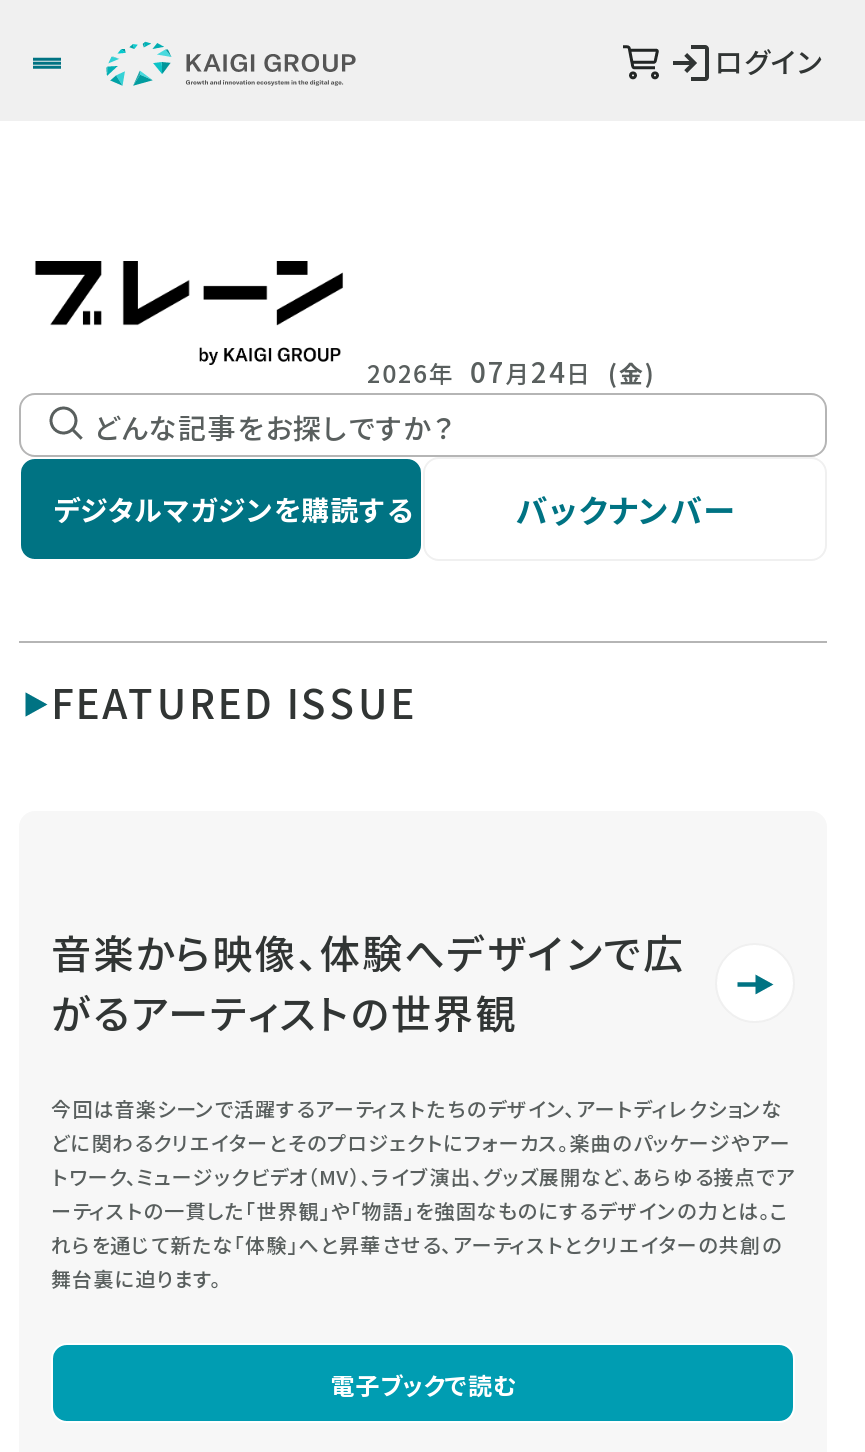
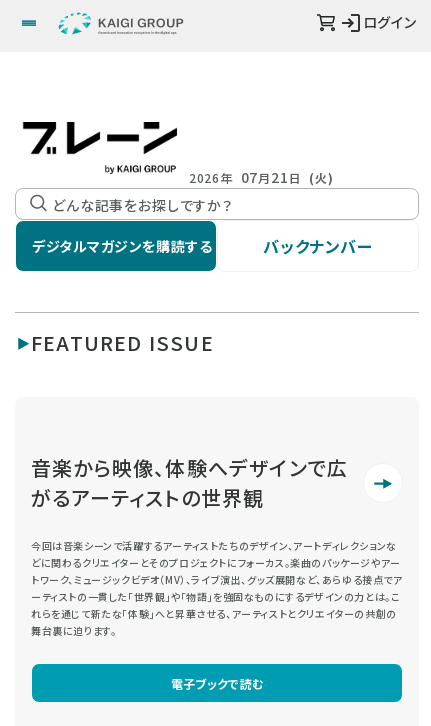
- 2026年 07月24日 (金)
+ 2026年 07月21日 (火)
